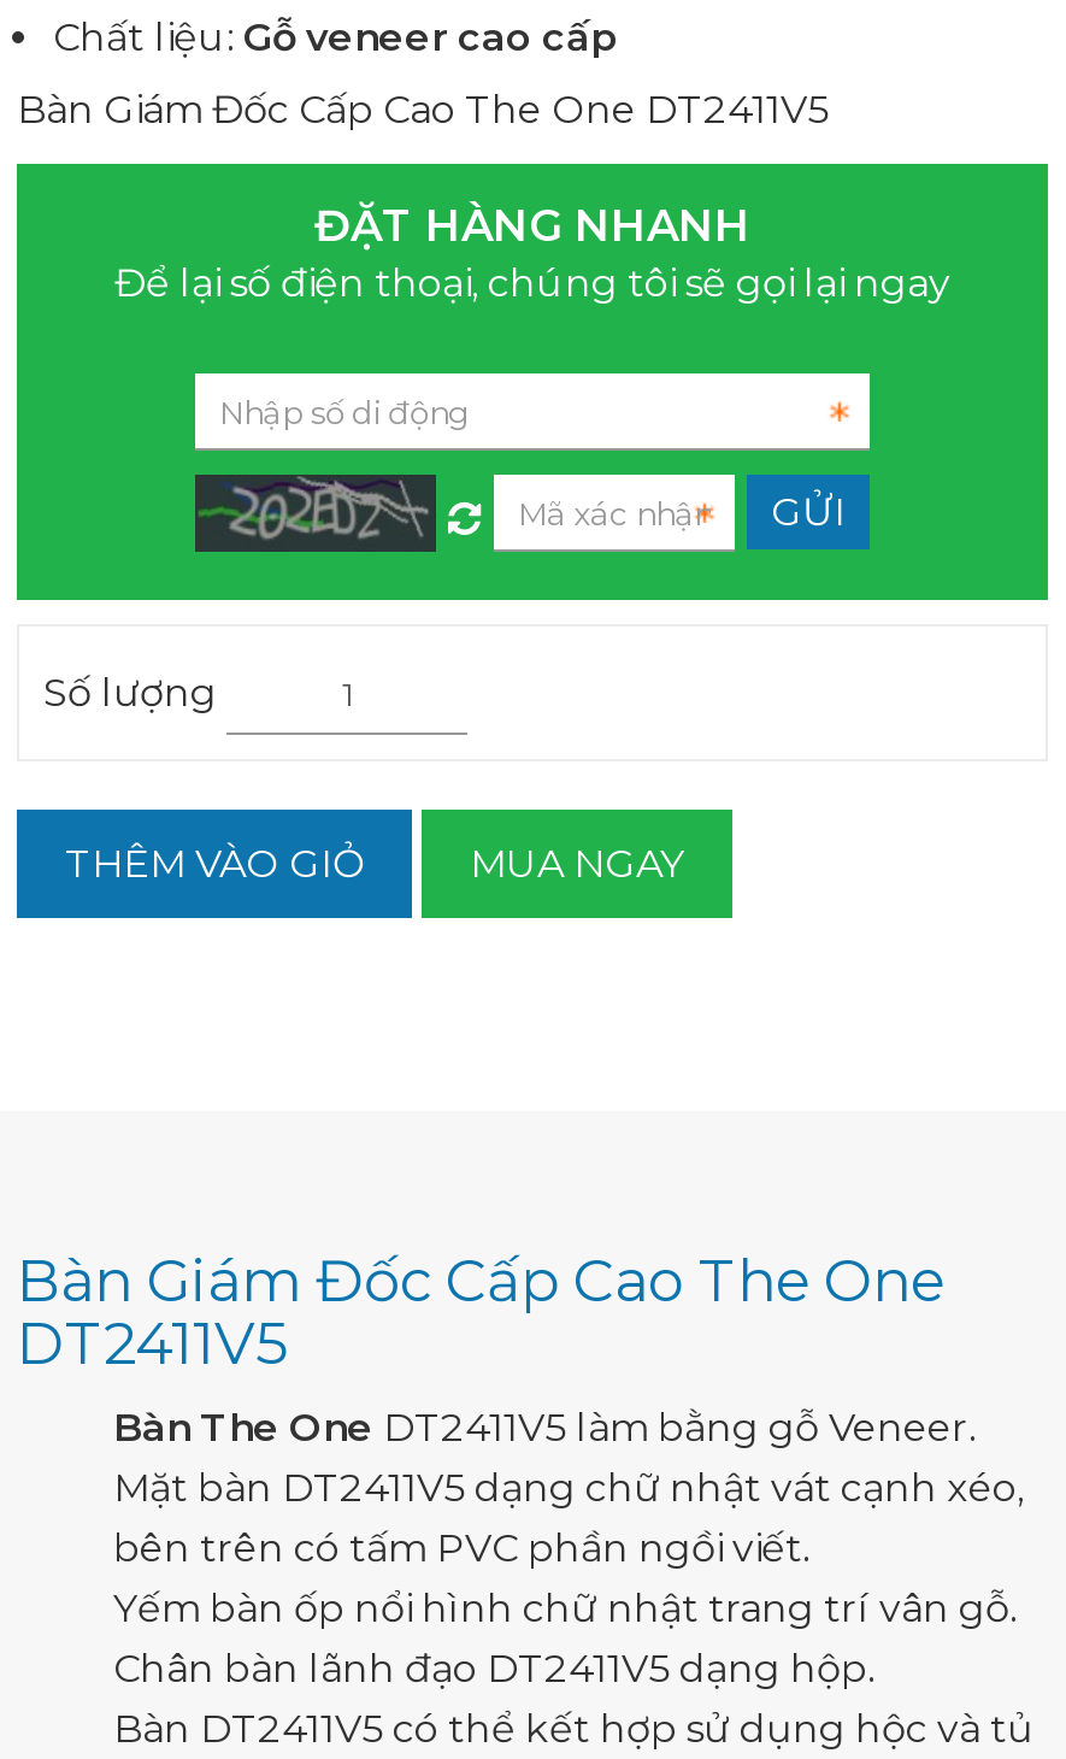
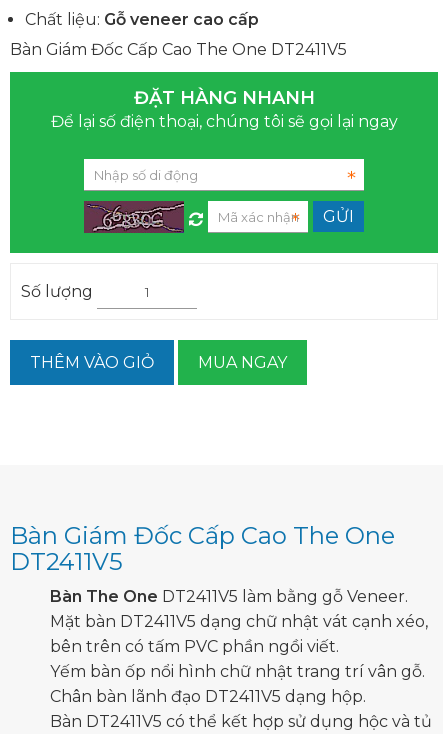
- [image]
+ [image]
